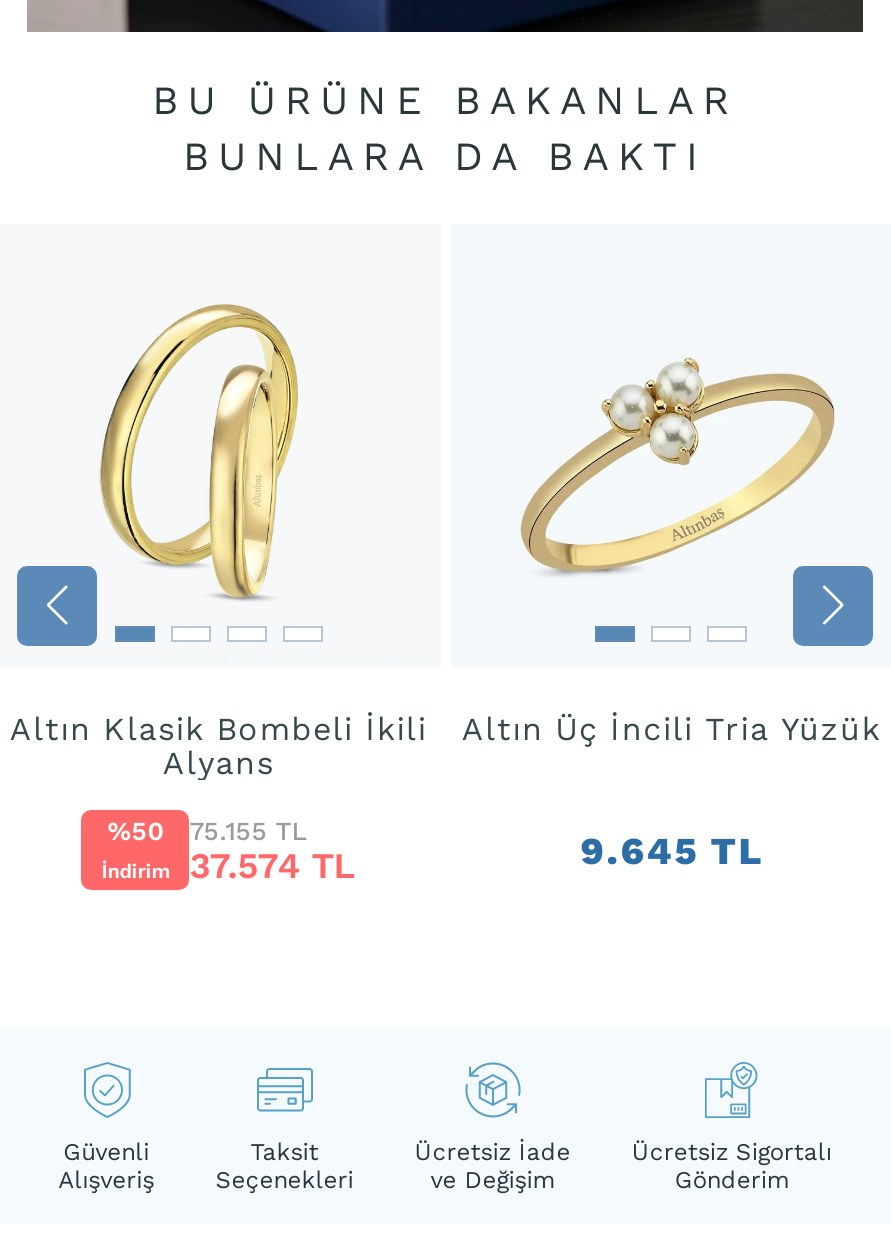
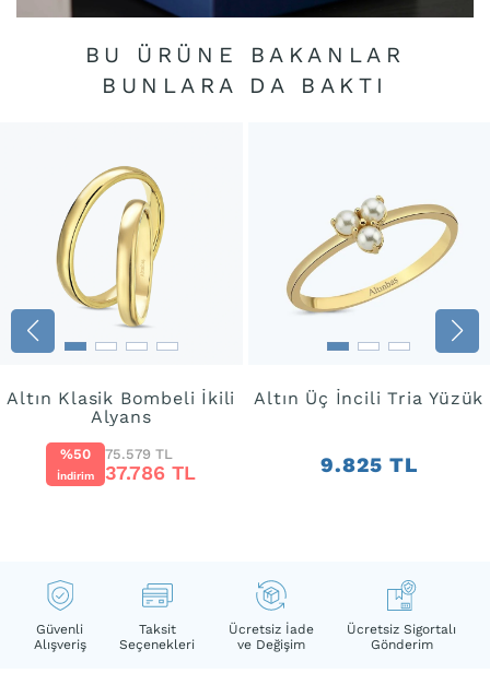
- %50 75.155 TL
+ %50 75.579 TL

- 9.645 TL
+ 9.825 TL

- İndirim 37.574 TL
+ İndirim 37.786 TL
